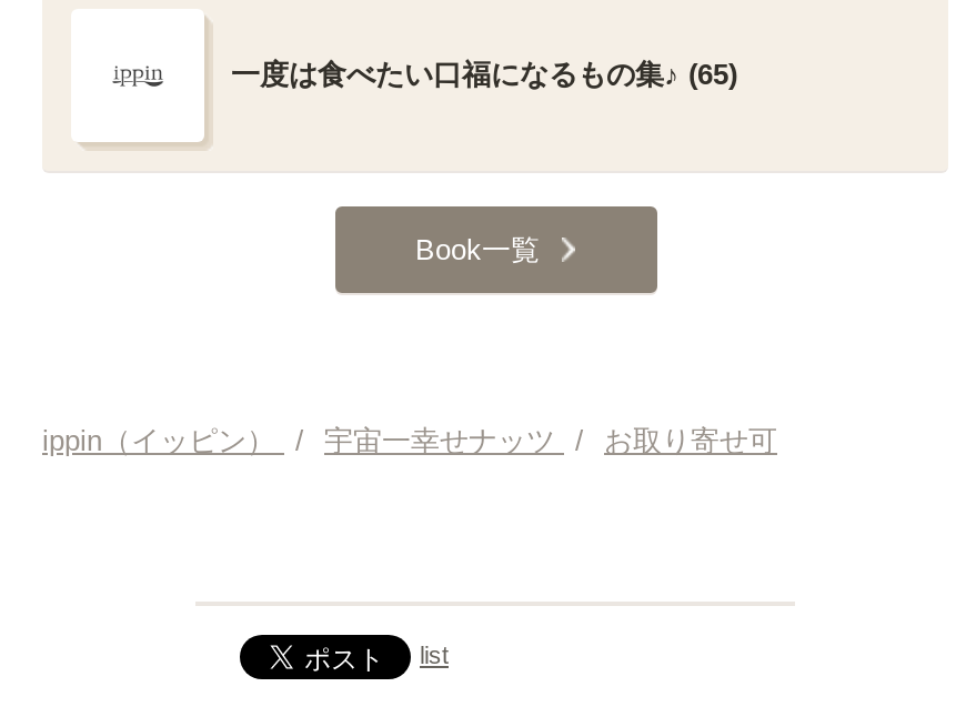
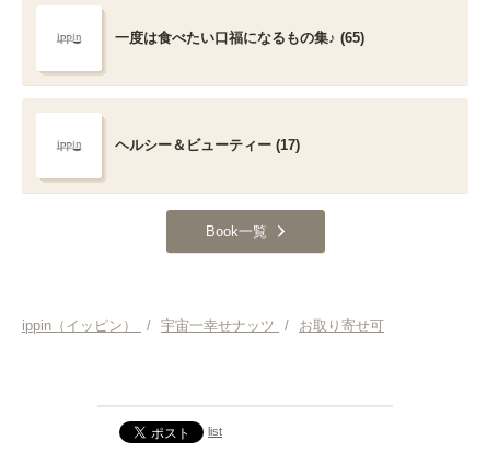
+ ヘルシー＆ビューティー (17)
